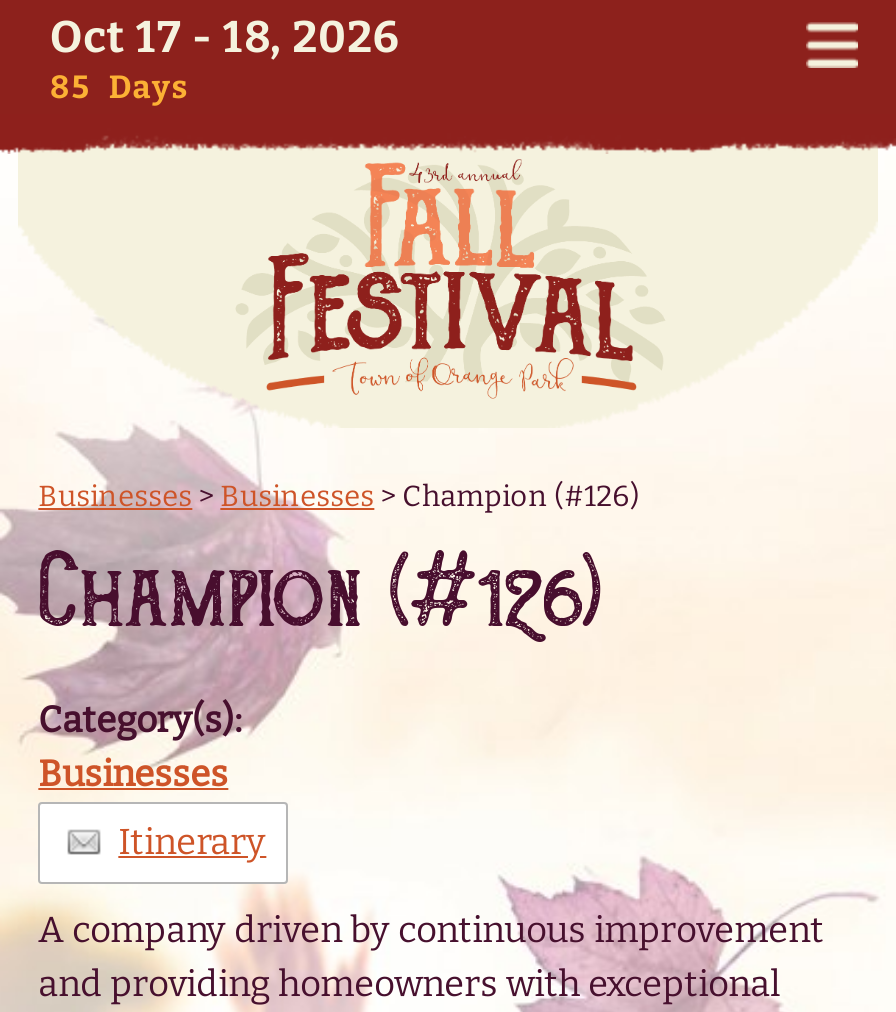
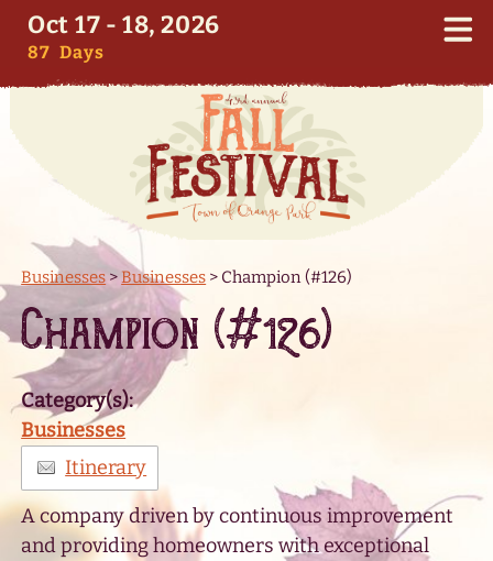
- 85 Days
+ 87 Days
